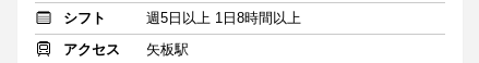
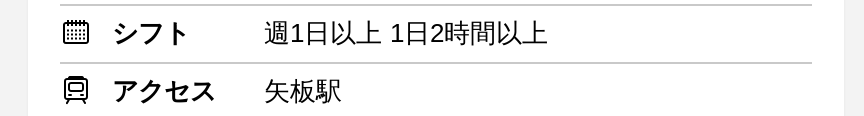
- 週5日以上 1日8時間以上
+ 週1日以上 1日2時間以上
